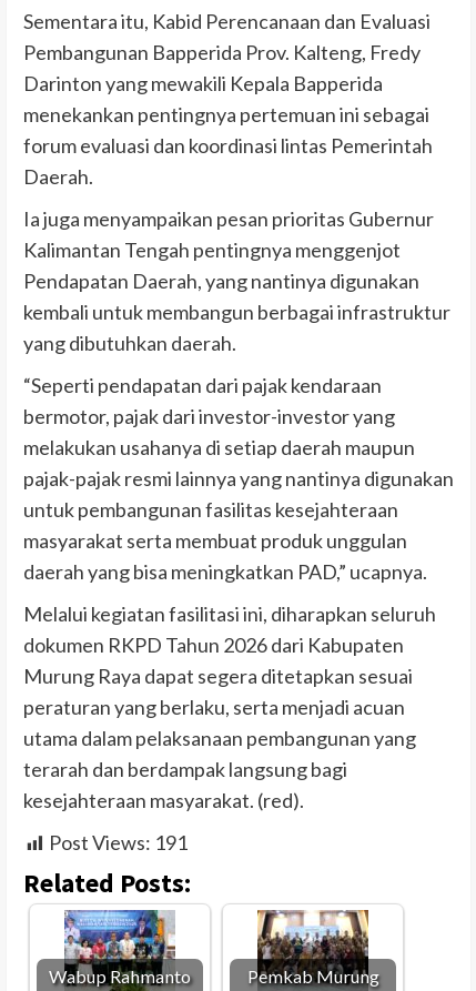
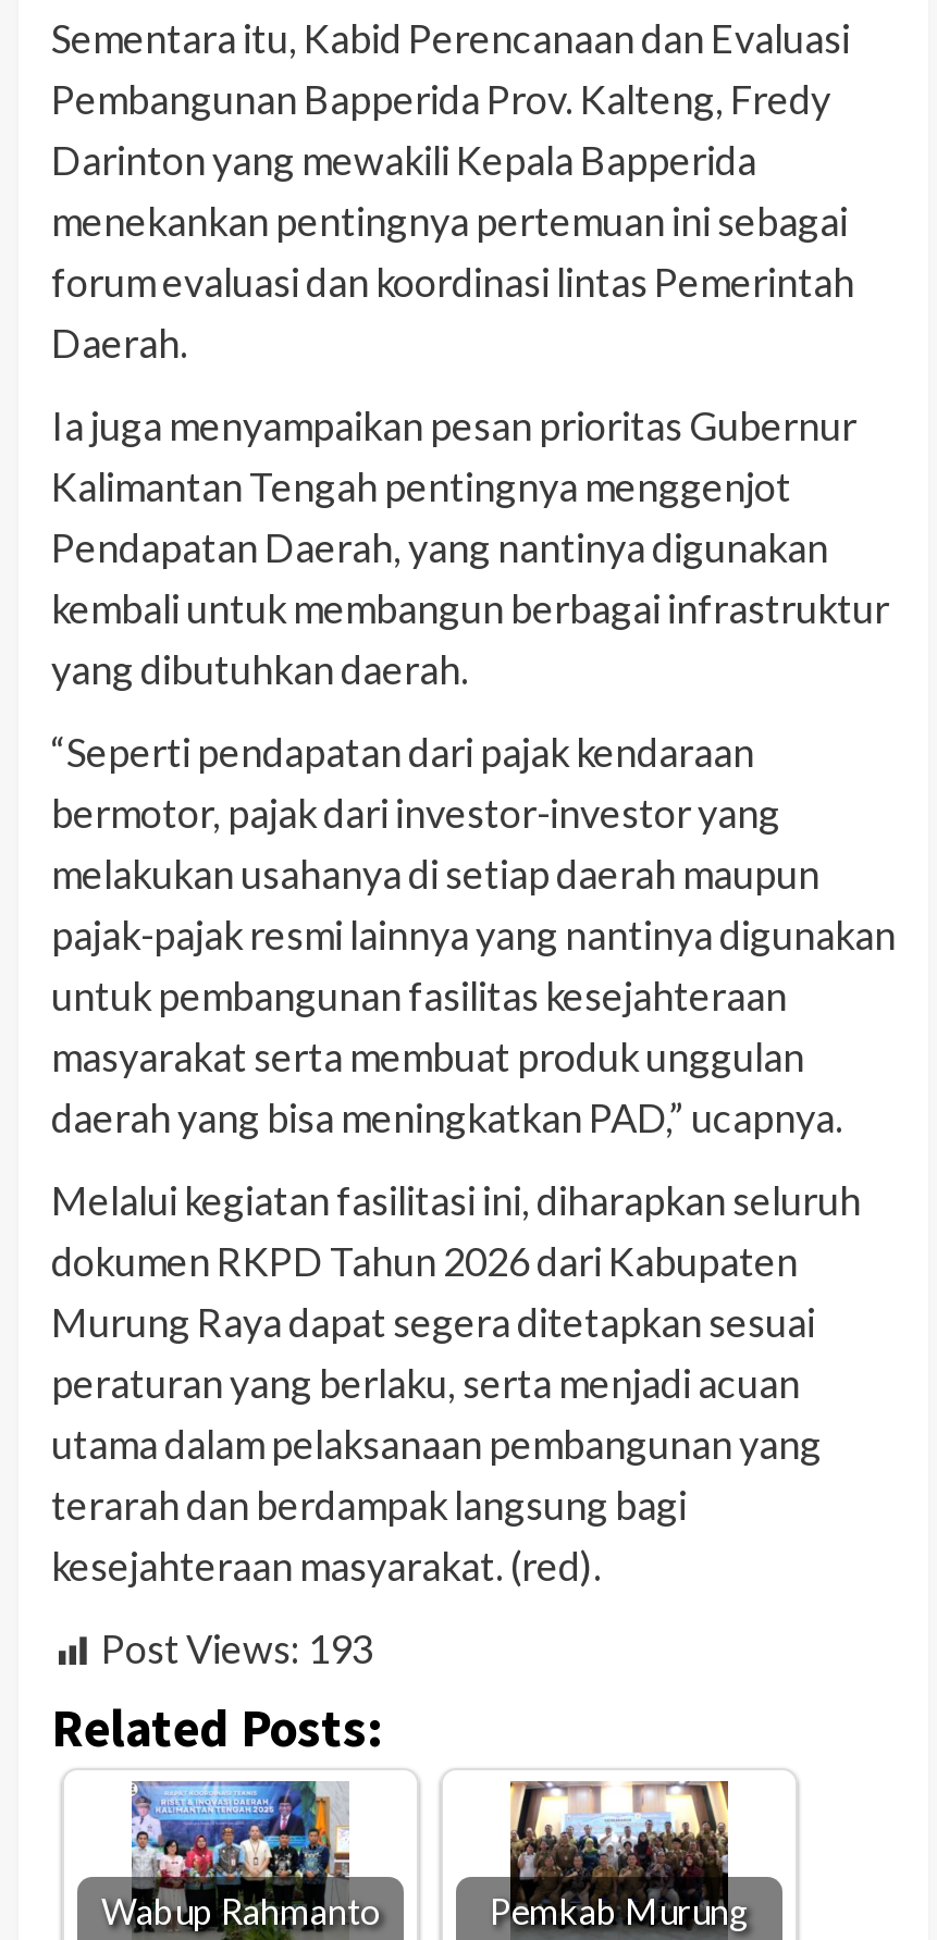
- Post Views: 191
+ Post Views: 193
